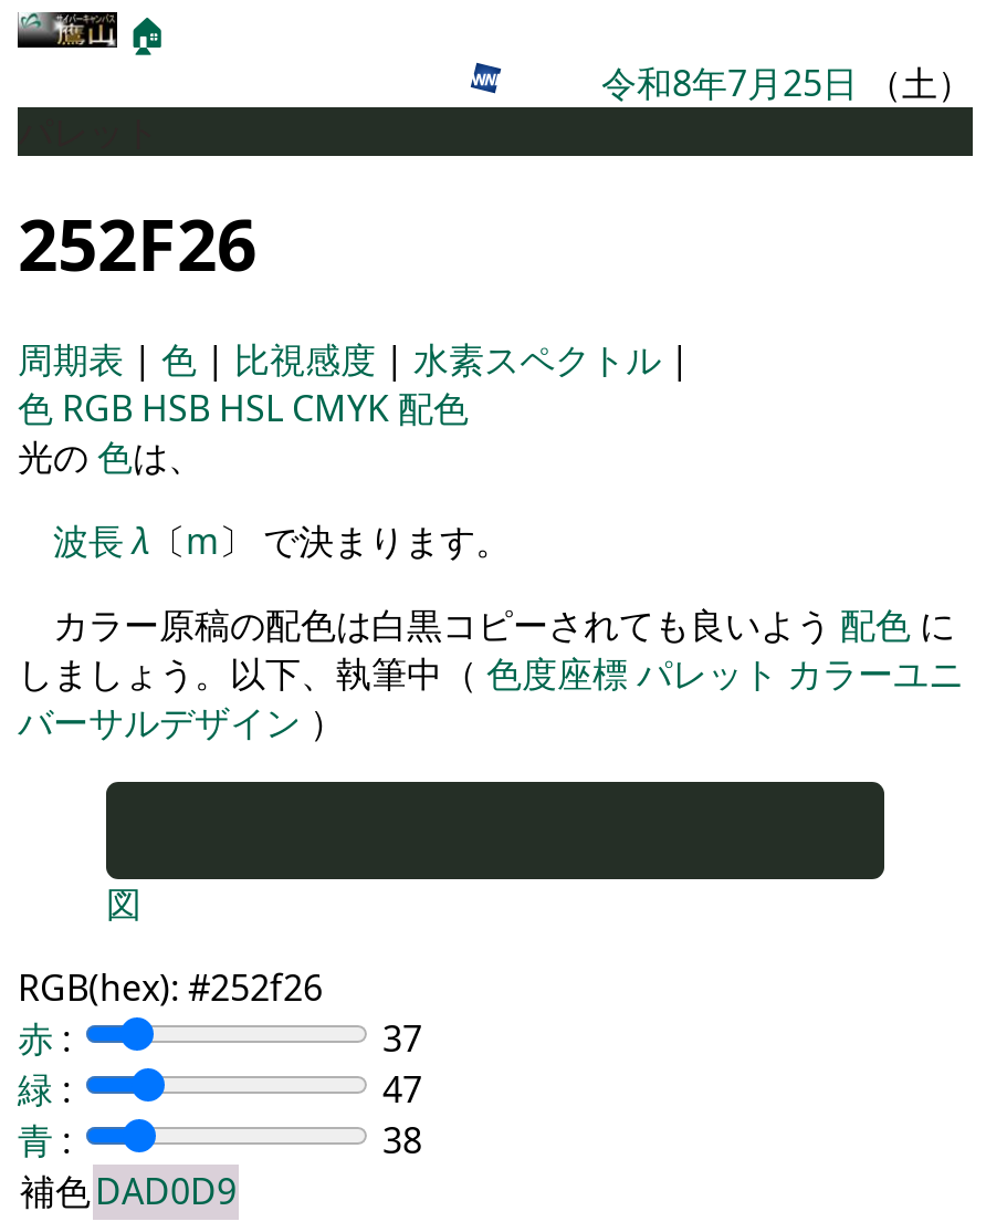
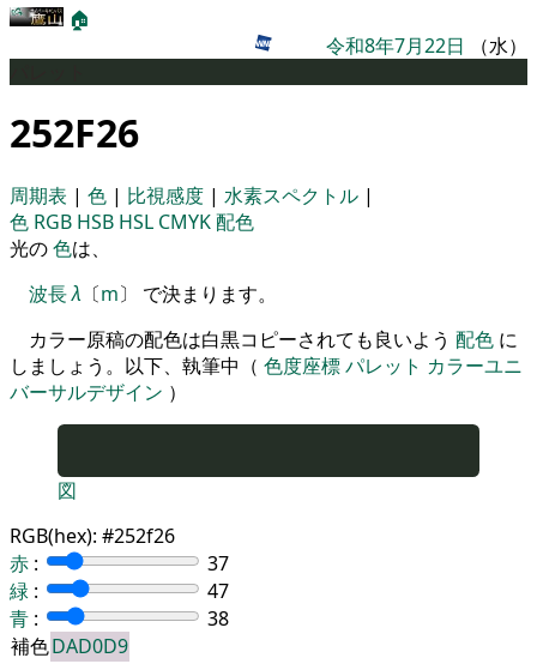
- 令和8年7月25日（土）
+ 令和8年7月22日（水）
